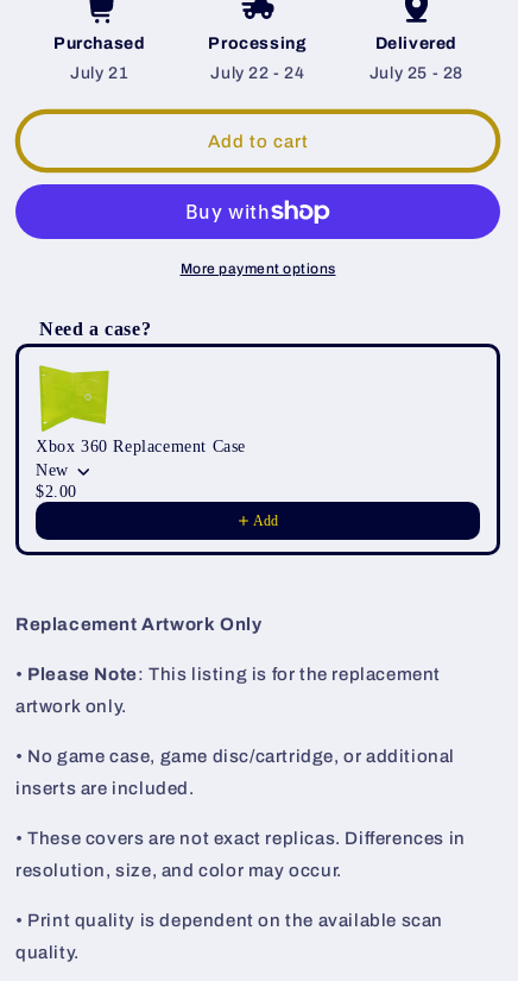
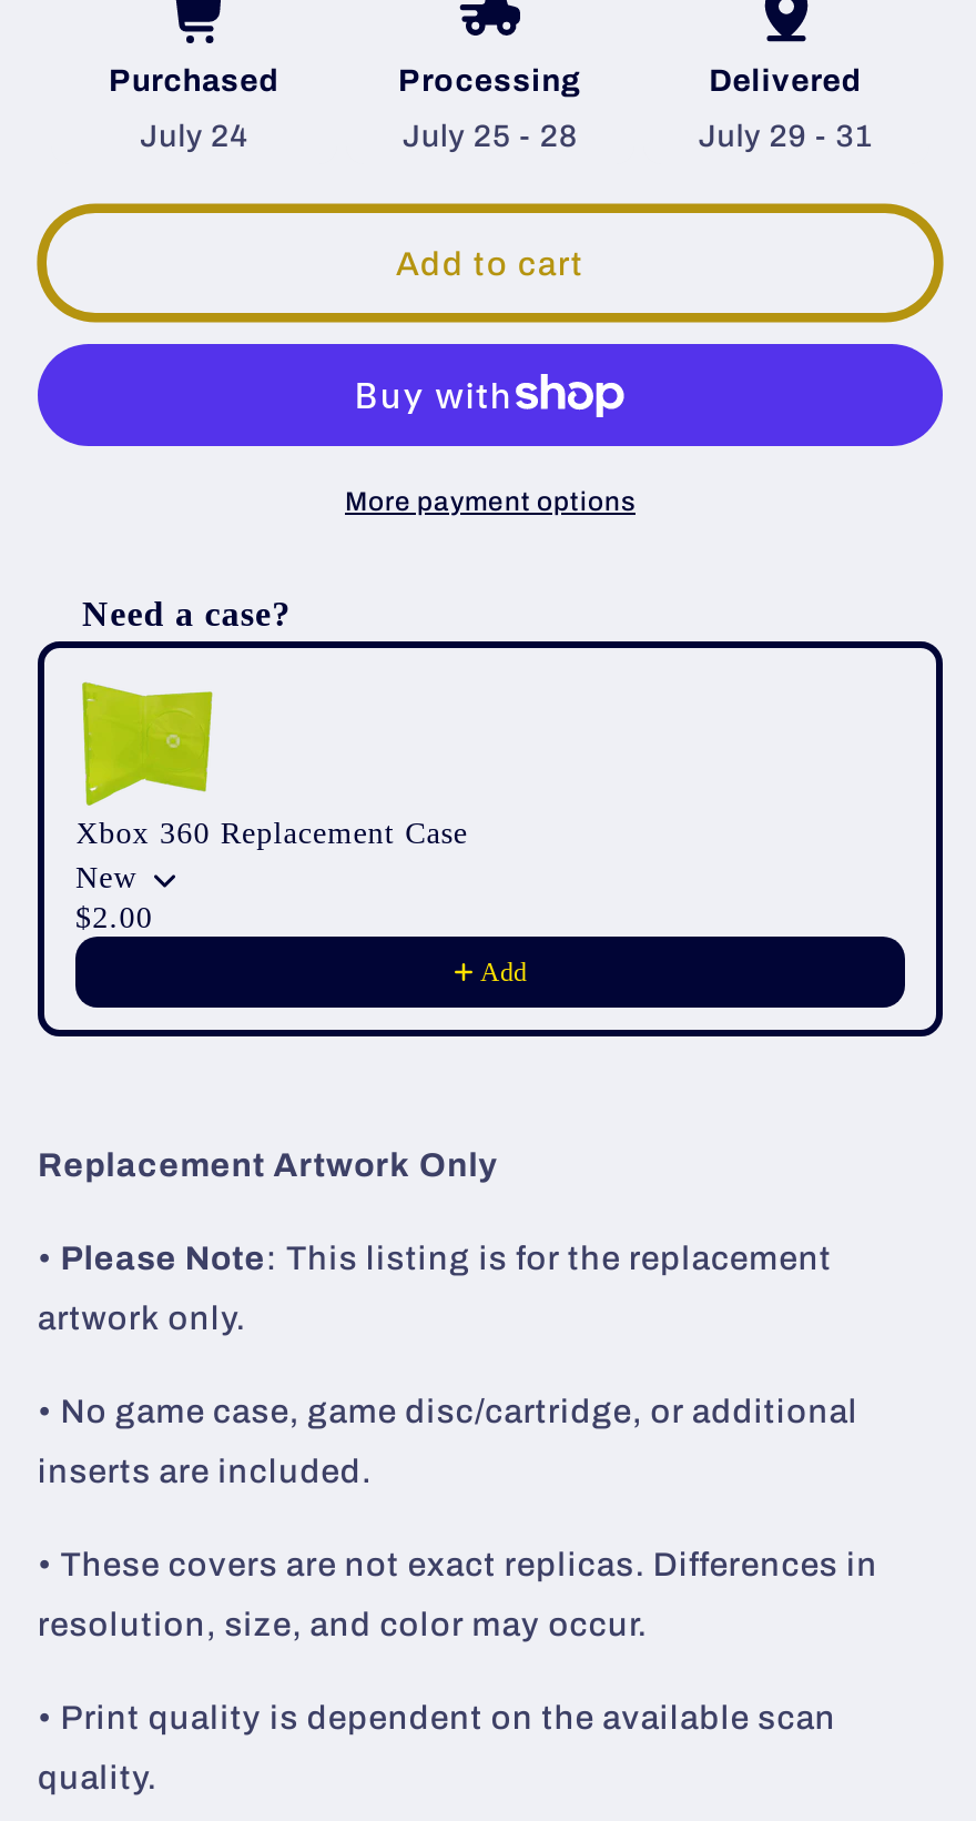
- July 21
+ July 24

- July 22 - 24
+ July 25 - 28

- July 25 - 28
+ July 29 - 31
